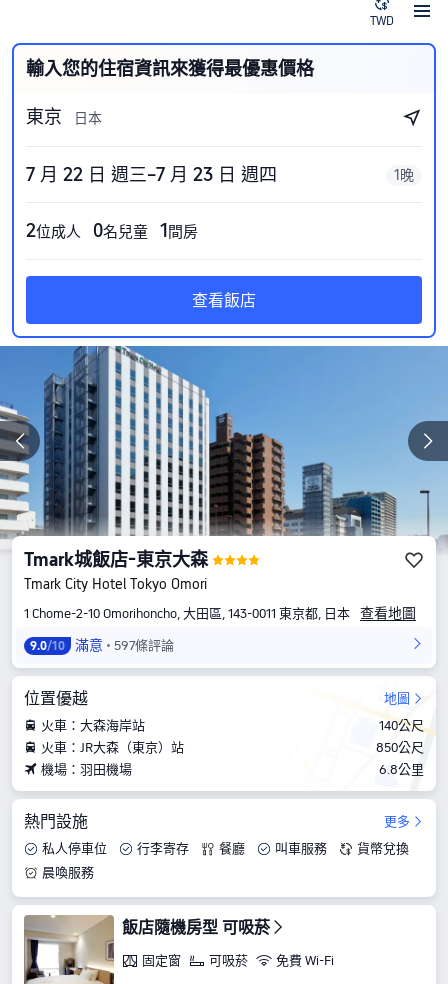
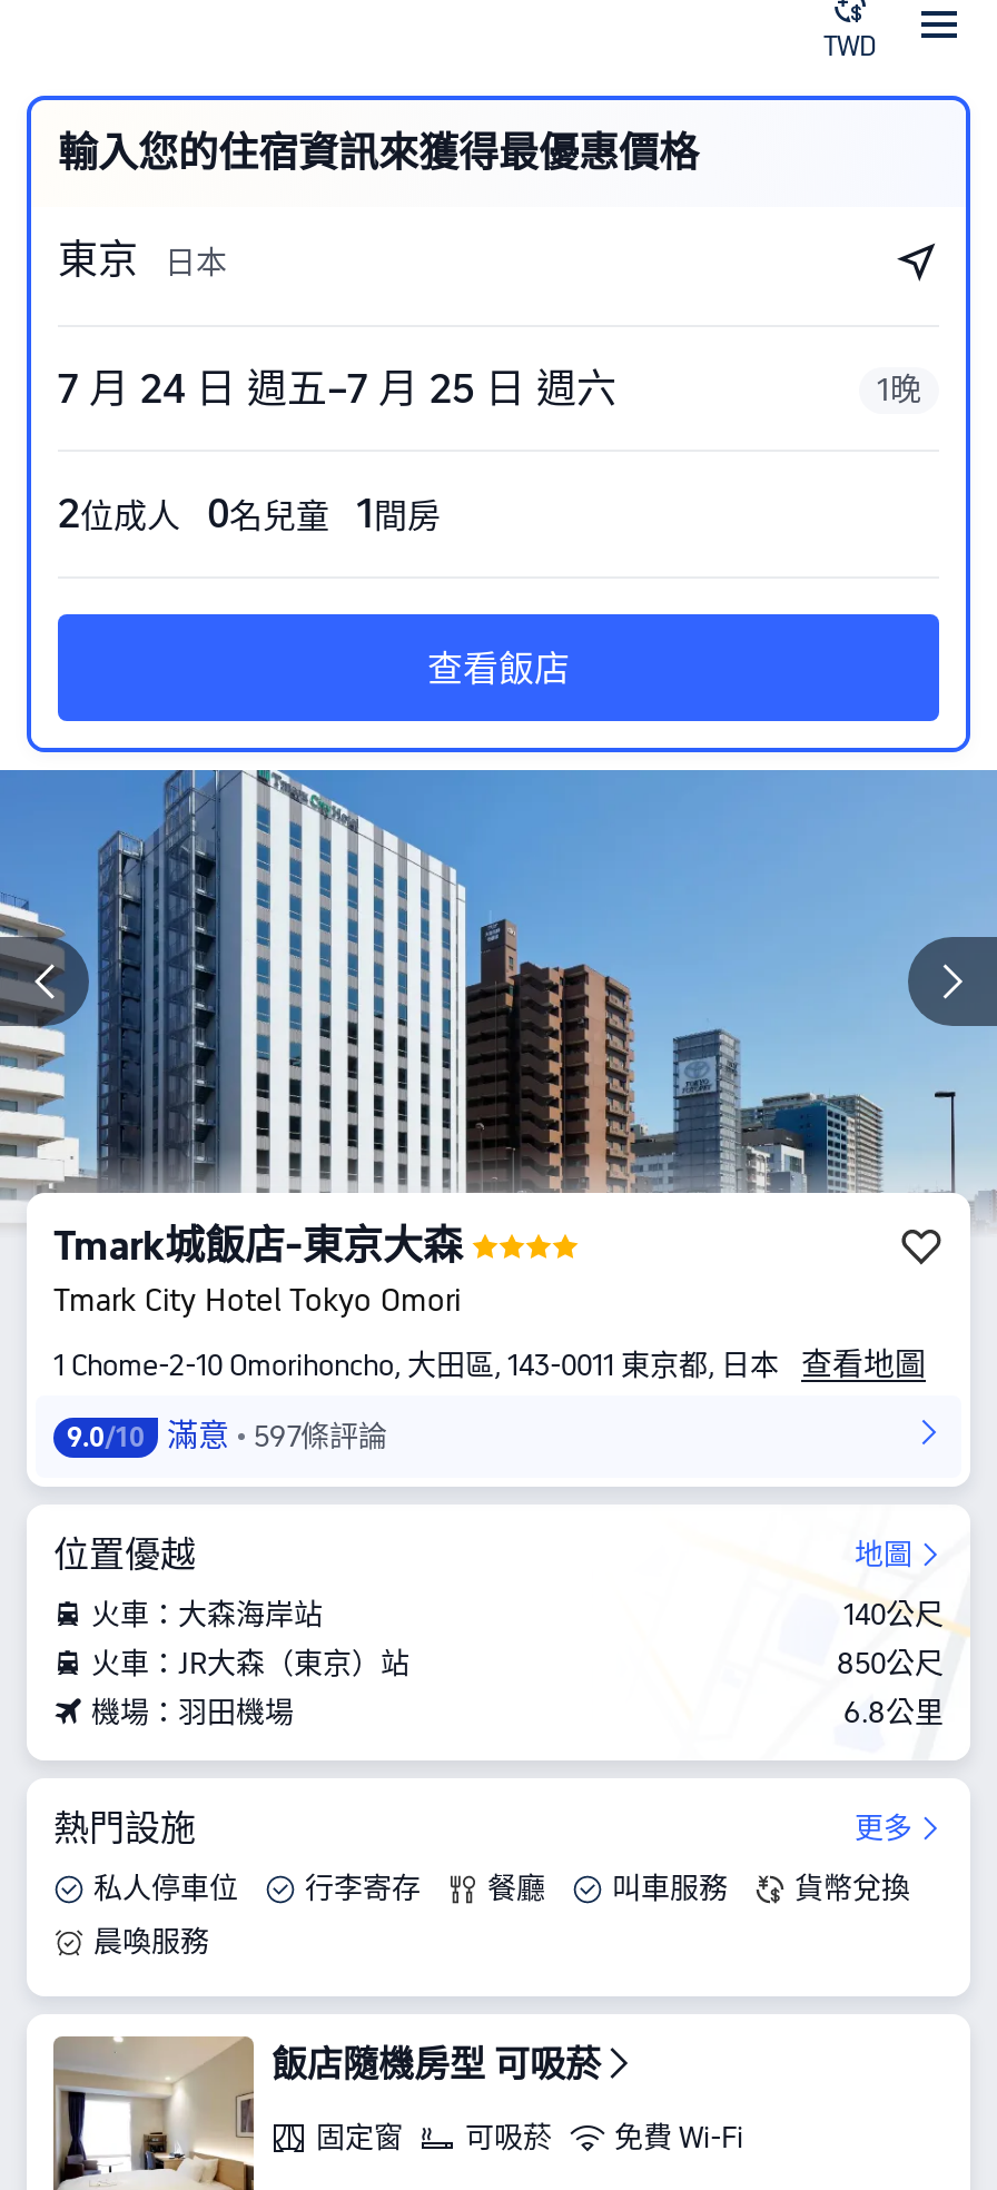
- 7 月 22 日 週三–7 月 23 日 週四
+ 7 月 24 日 週五–7 月 25 日 週六
